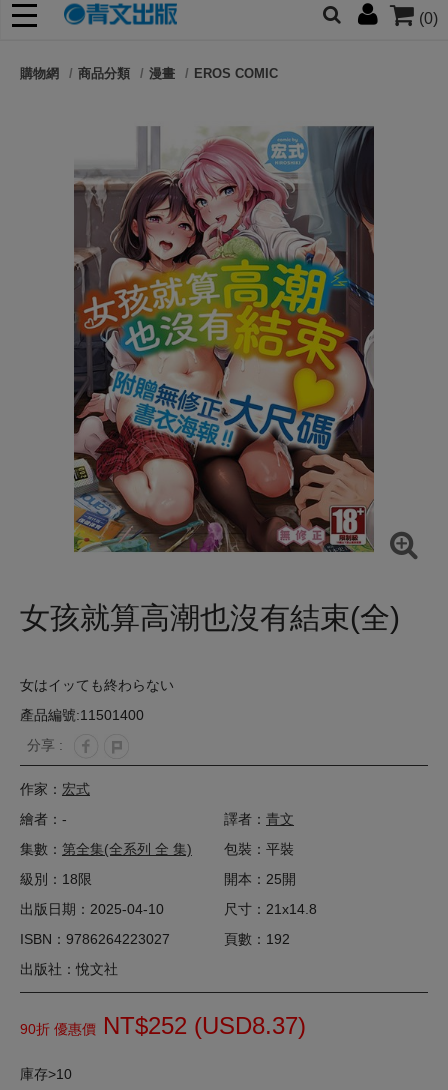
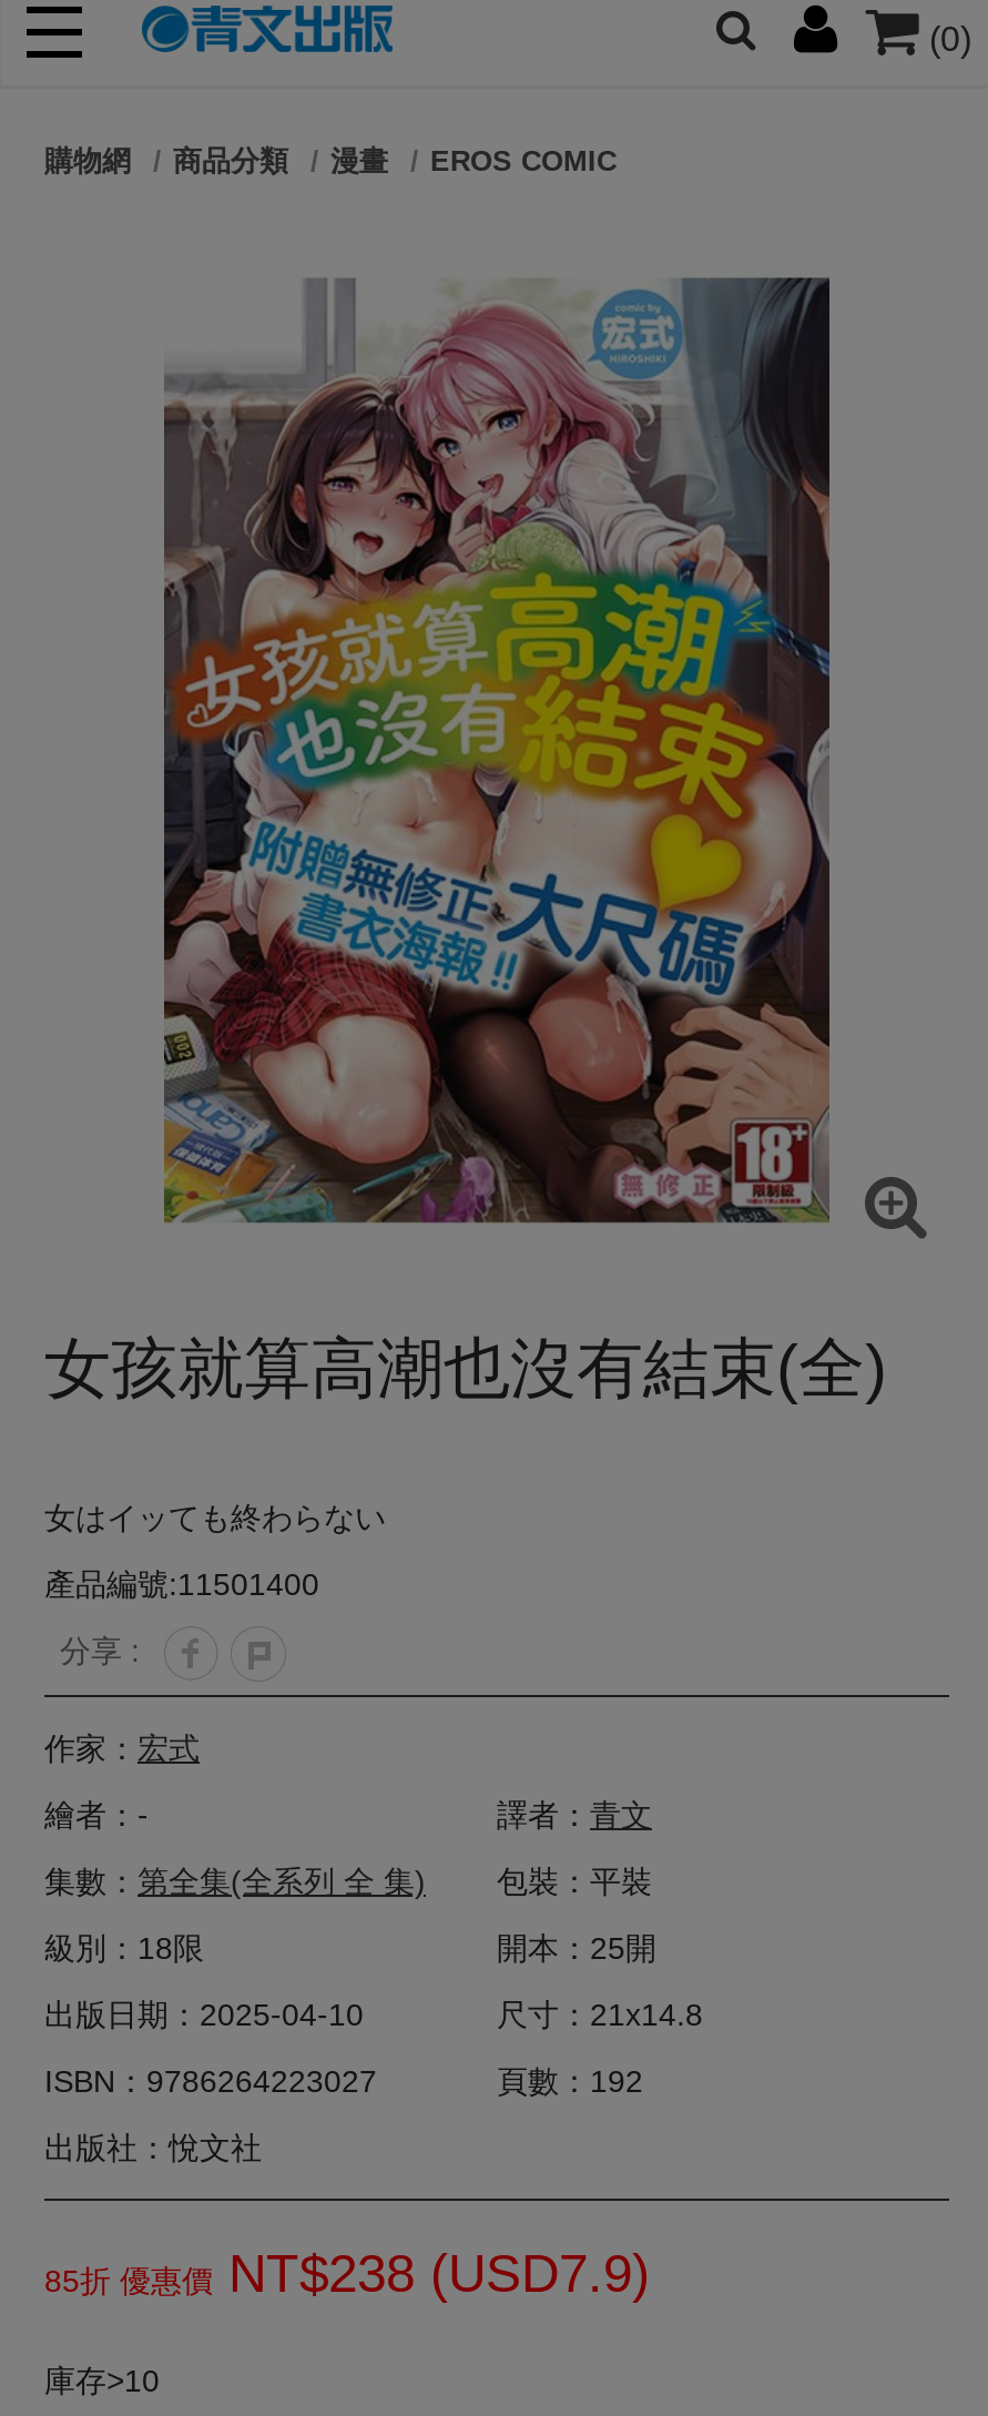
- 90折 優惠價NT$252 (USD8.37)
+ 85折 優惠價NT$238 (USD7.9)
